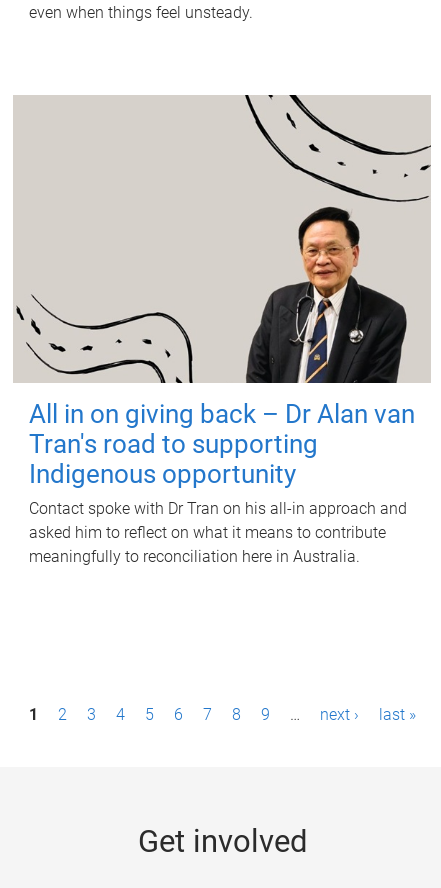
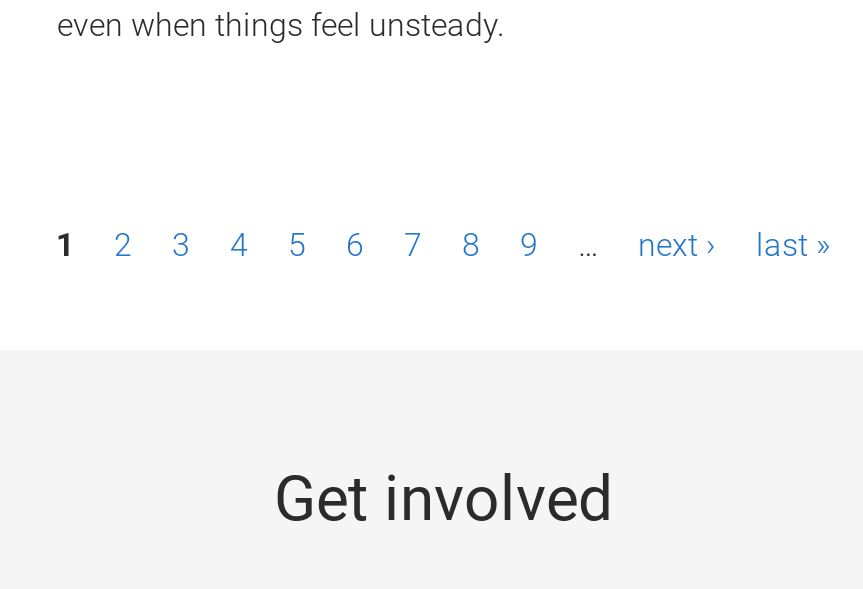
- [image]
- All in on giving back – Dr Alan van
- Tran's road to supporting
- Indigenous opportunity
- Contact spoke with Dr Tran on his all-in approach and
- asked him to reflect on what it means to contribute
- meaningfully to reconciliation here in Australia.
